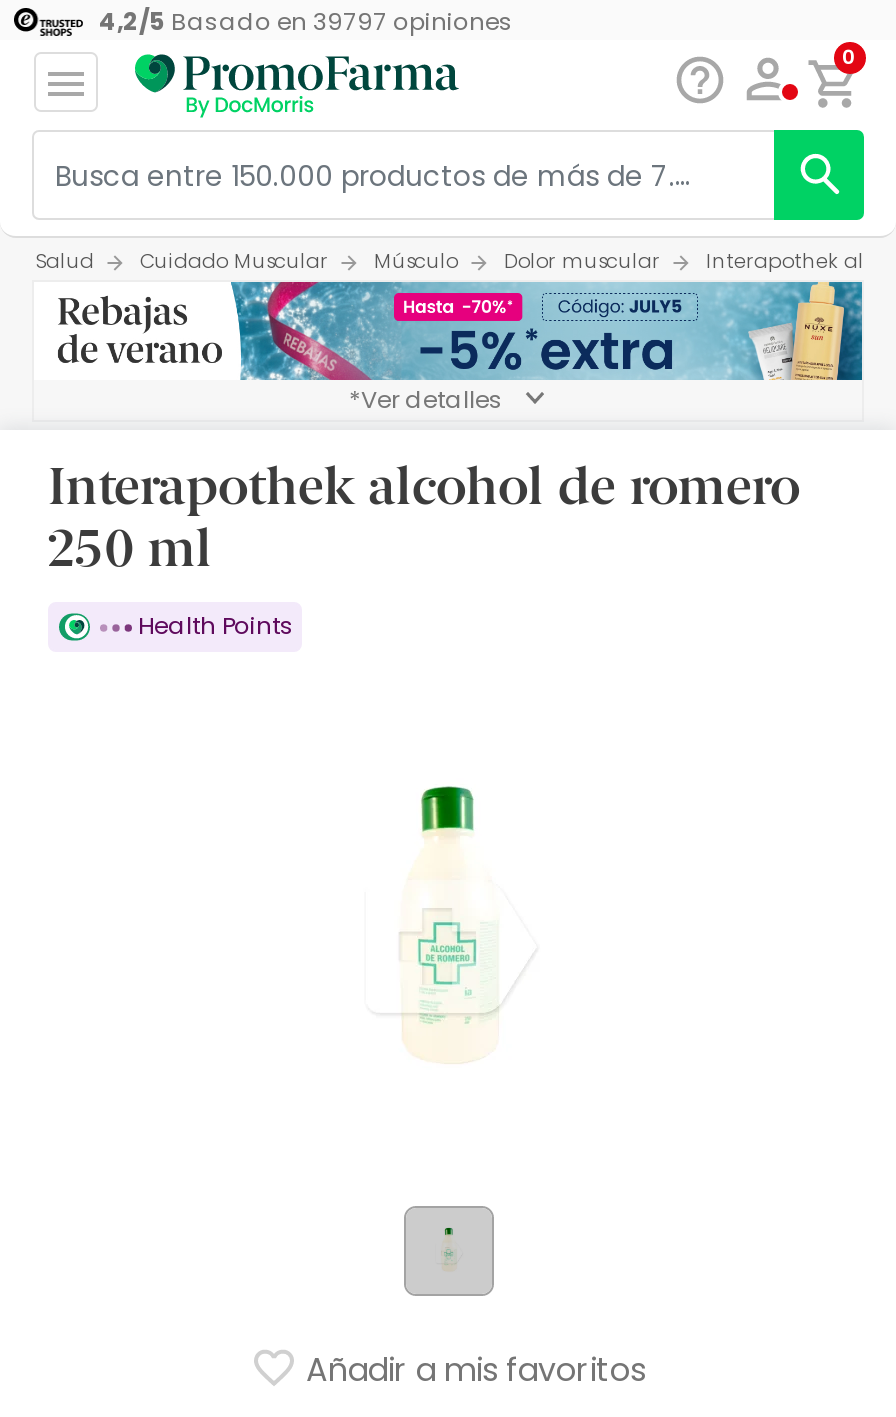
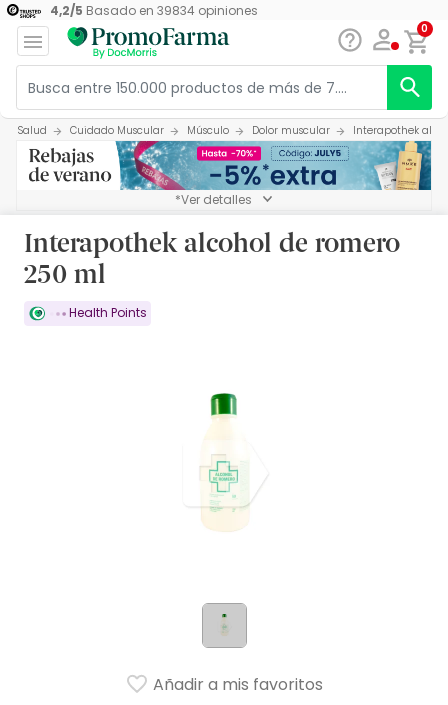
- 4,2/5 Basado en 39797 opiniones
+ 4,2/5 Basado en 39834 opiniones
